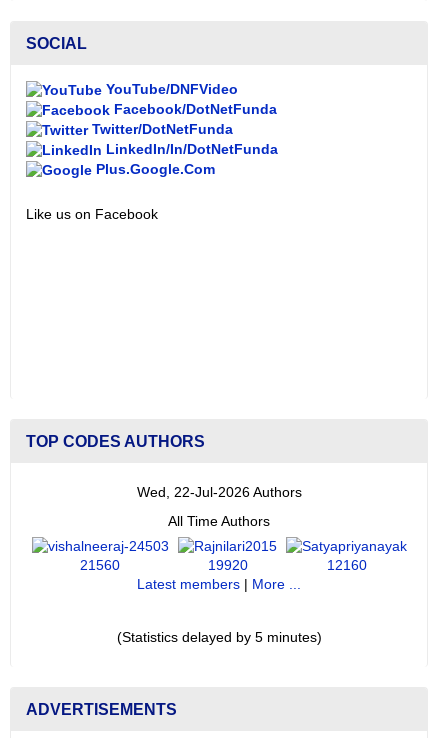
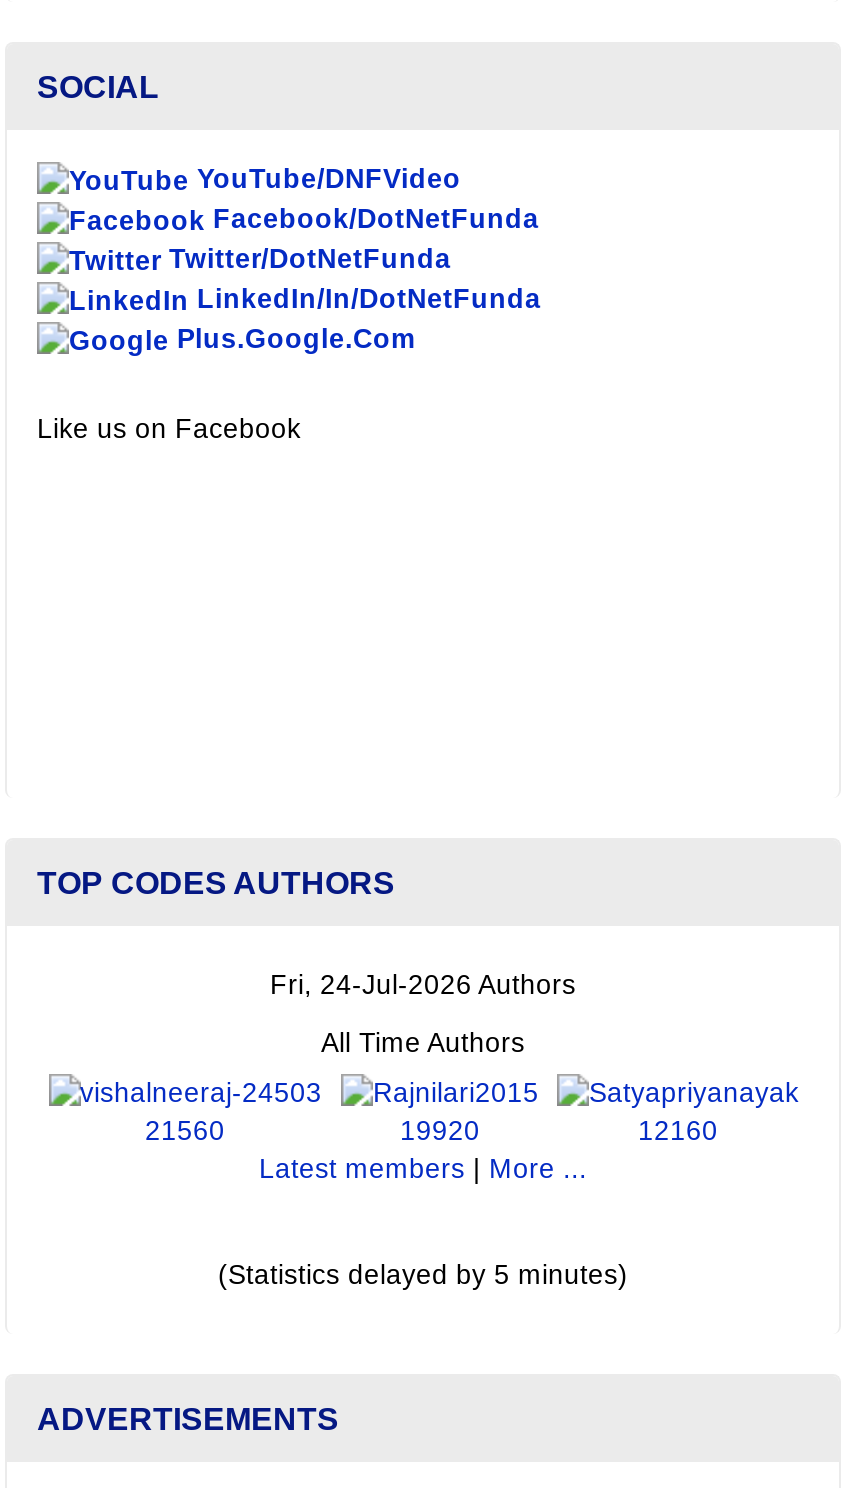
- Wed, 22-Jul-2026 Authors
+ Fri, 24-Jul-2026 Authors
